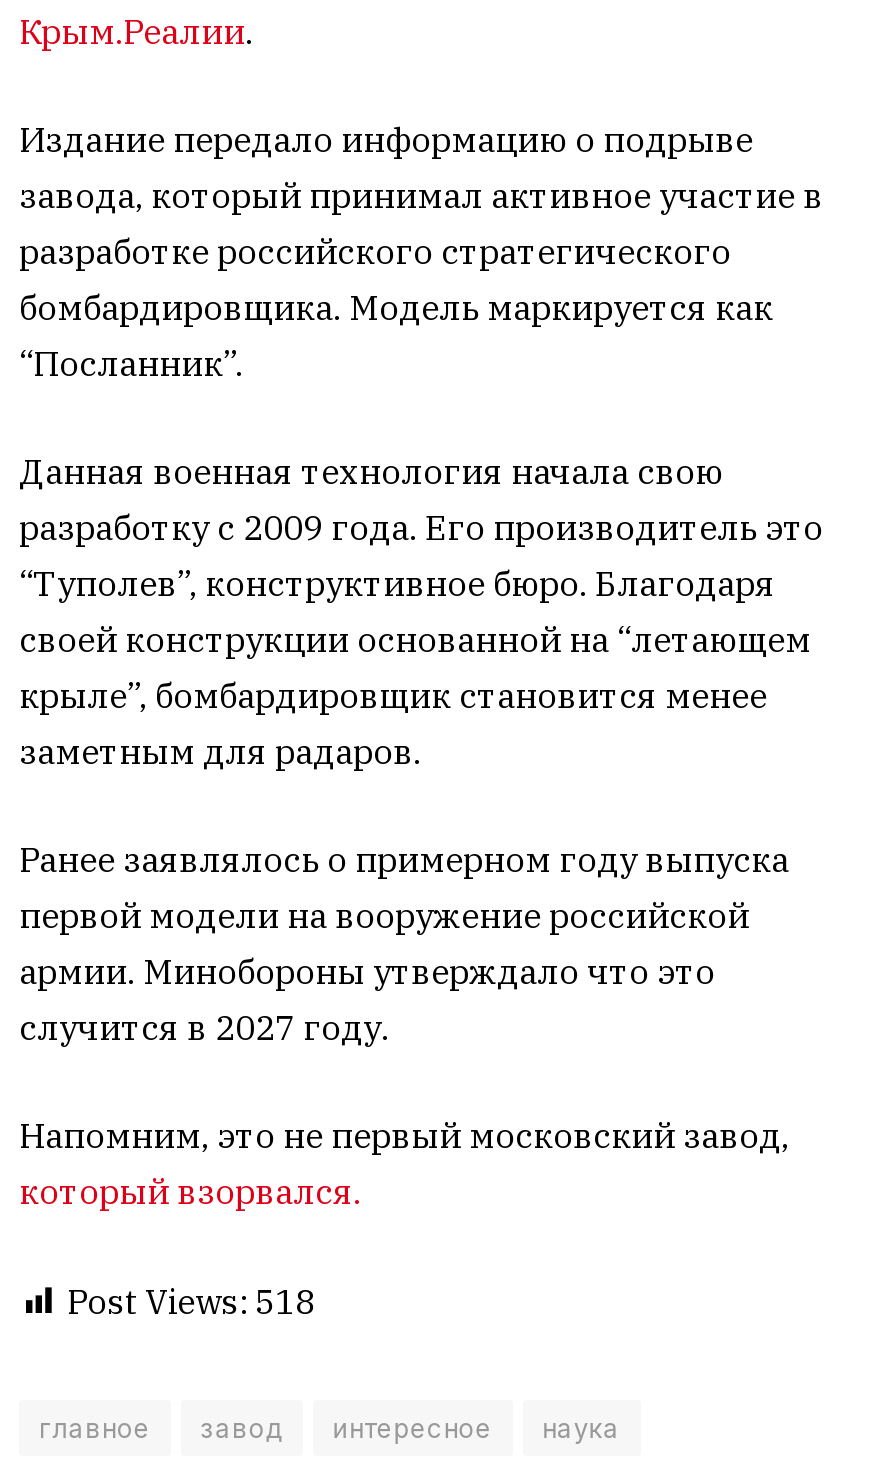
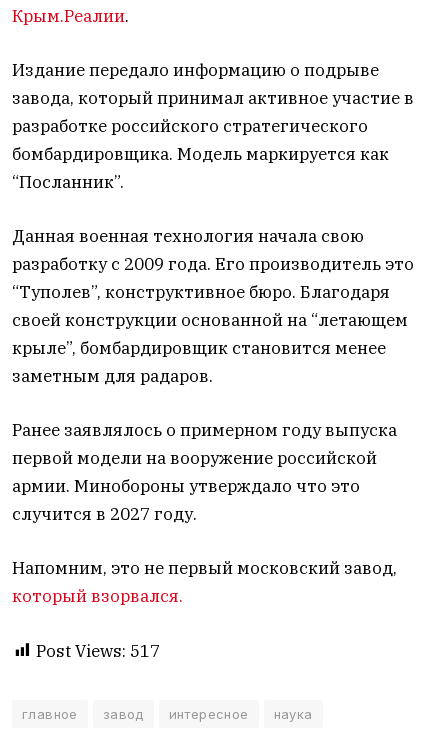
- Post Views: 518
+ Post Views: 517
